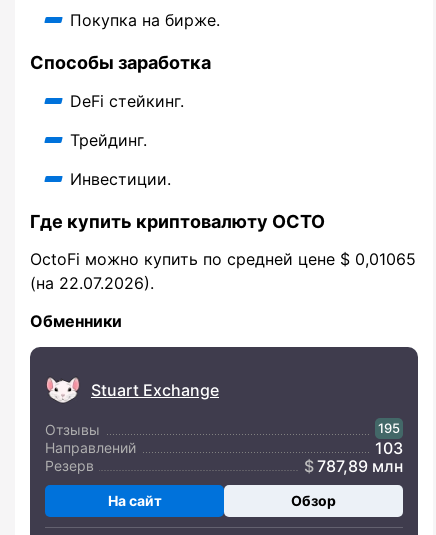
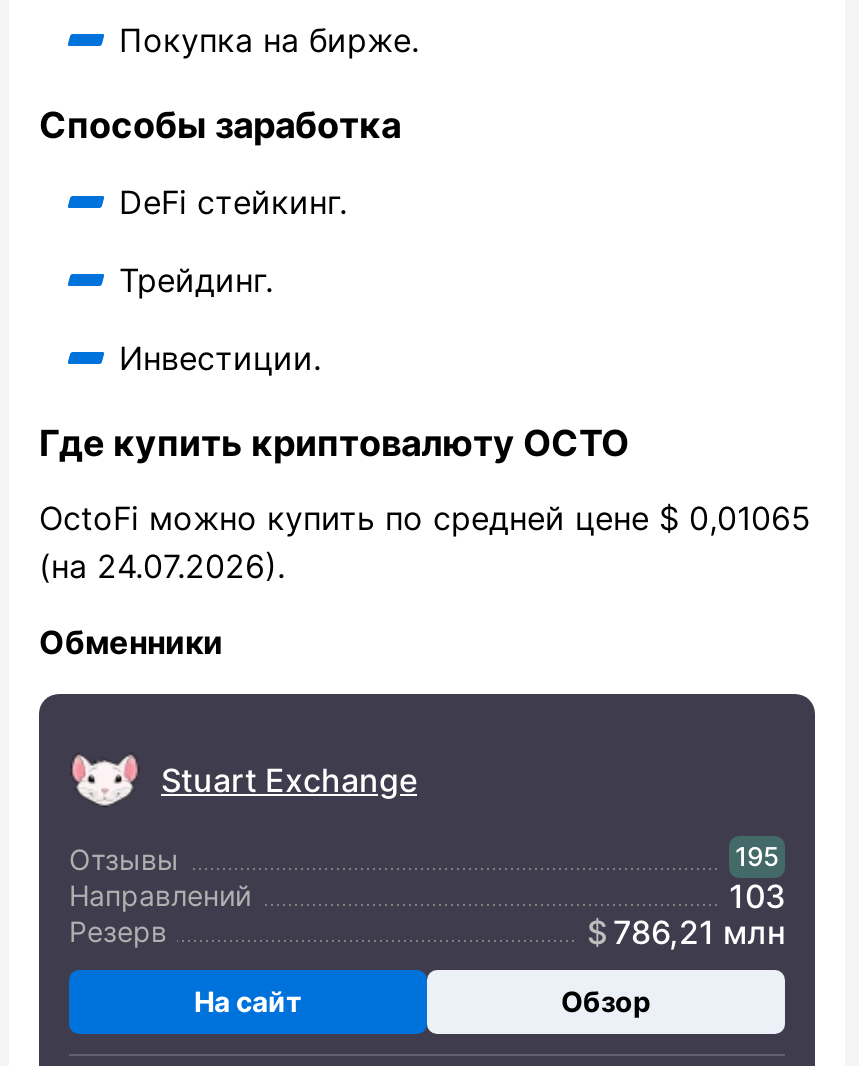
- (на 22.07.2026).
+ (на 24.07.2026).

- 787,89 млн
+ 786,21 млн
